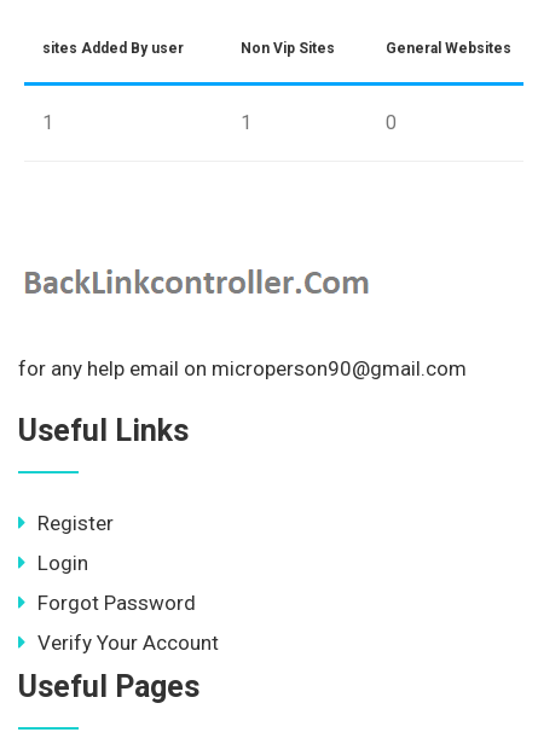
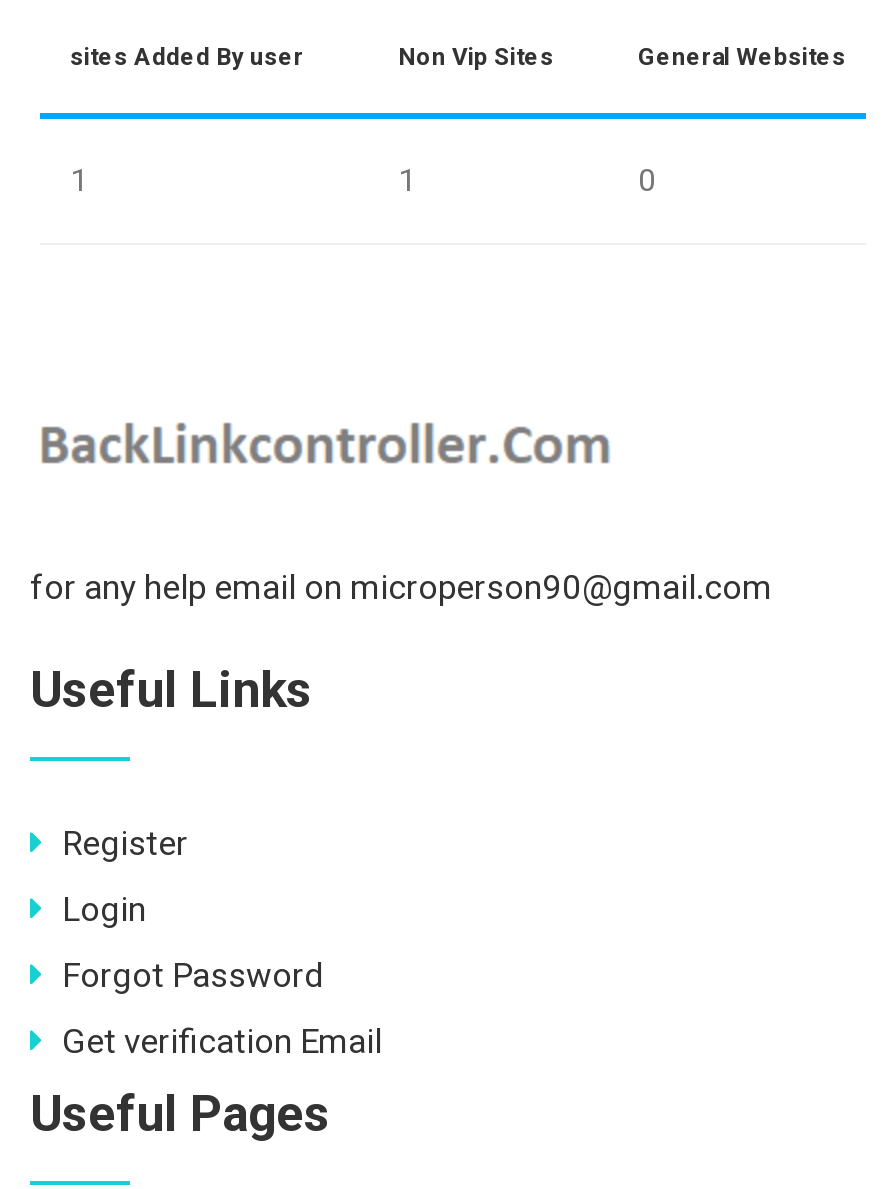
- Verify Your Account
+ Get verification Email
